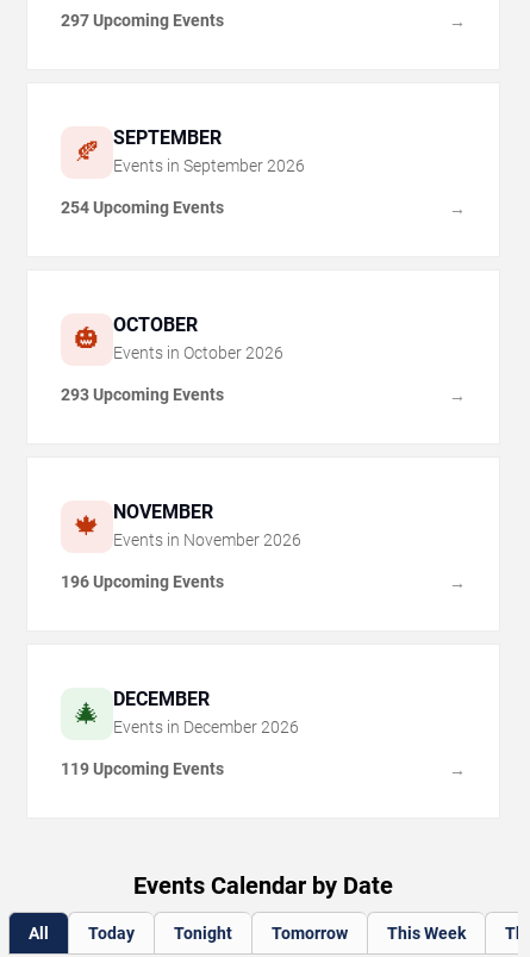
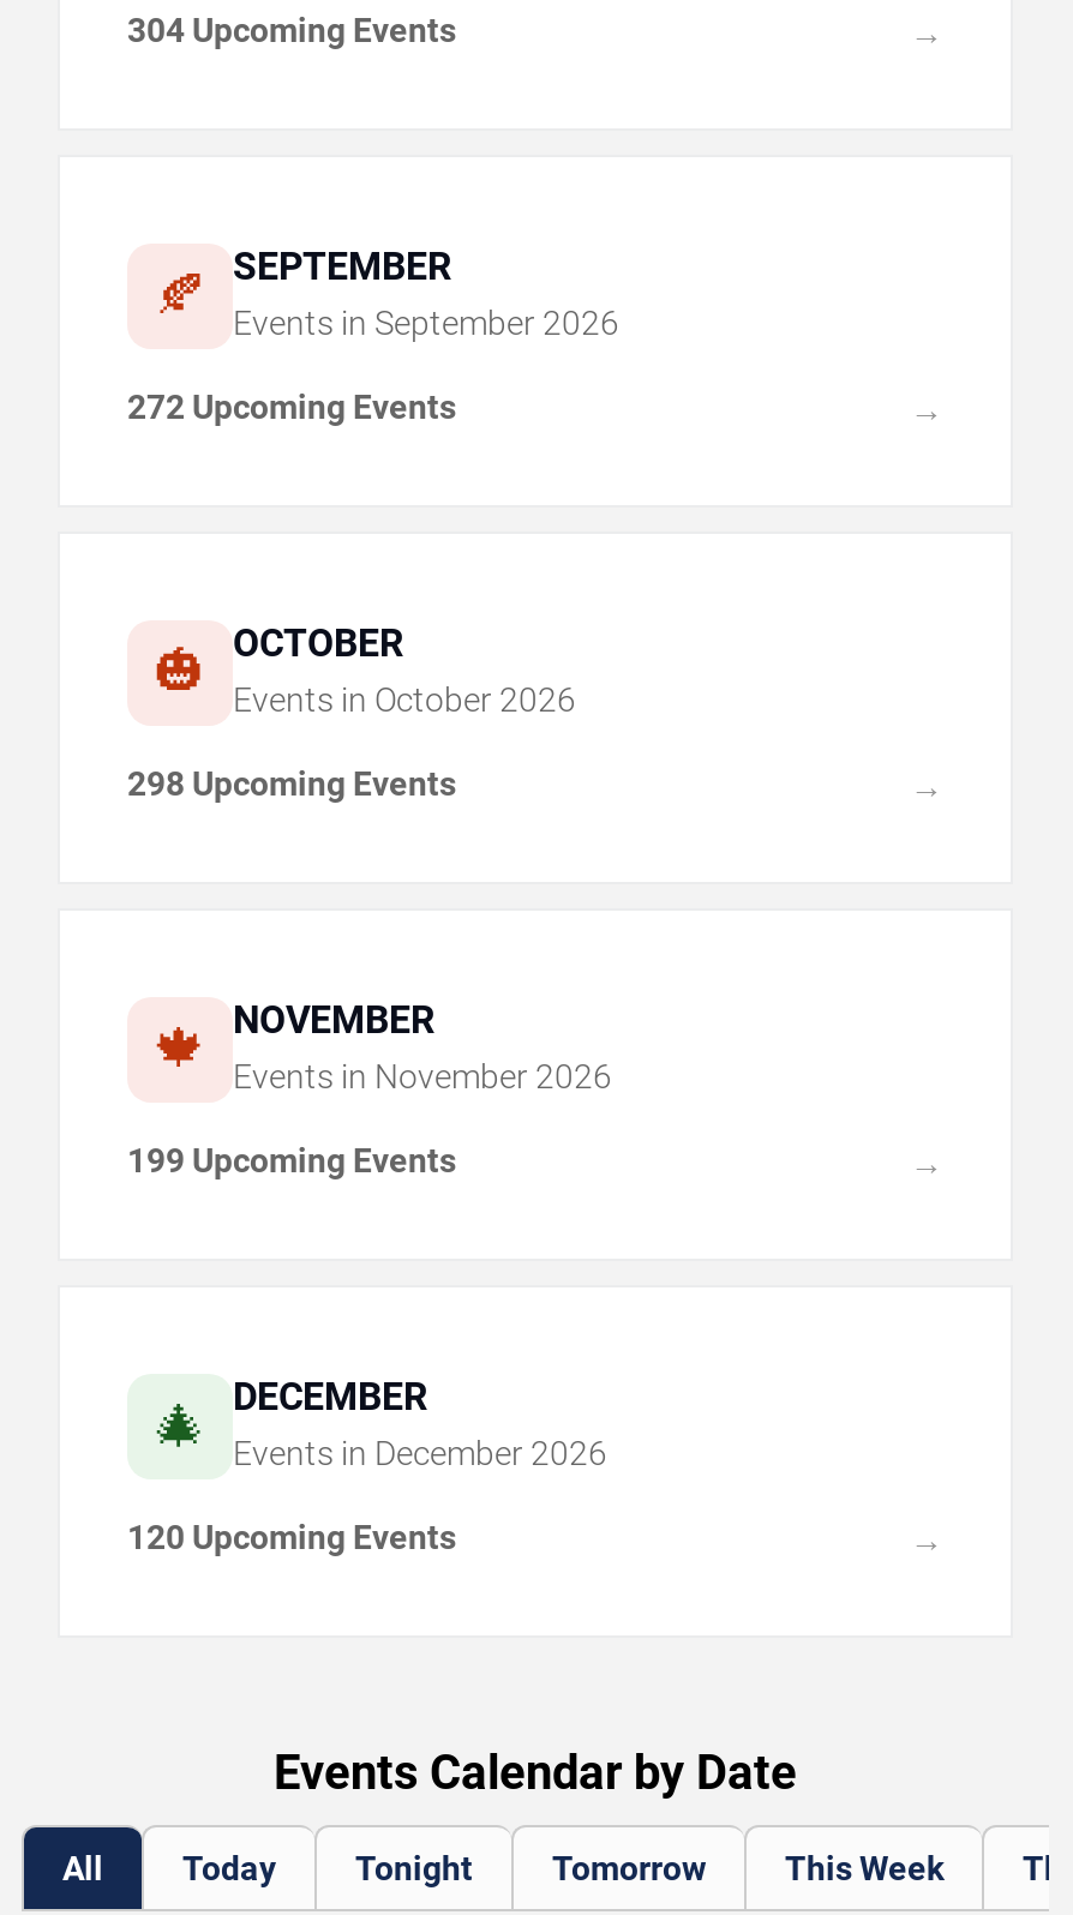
- 297 Upcoming Events
+ 304 Upcoming Events

- 254 Upcoming Events
+ 272 Upcoming Events

- 293 Upcoming Events
+ 298 Upcoming Events

- 196 Upcoming Events
+ 199 Upcoming Events

- 119 Upcoming Events
+ 120 Upcoming Events
